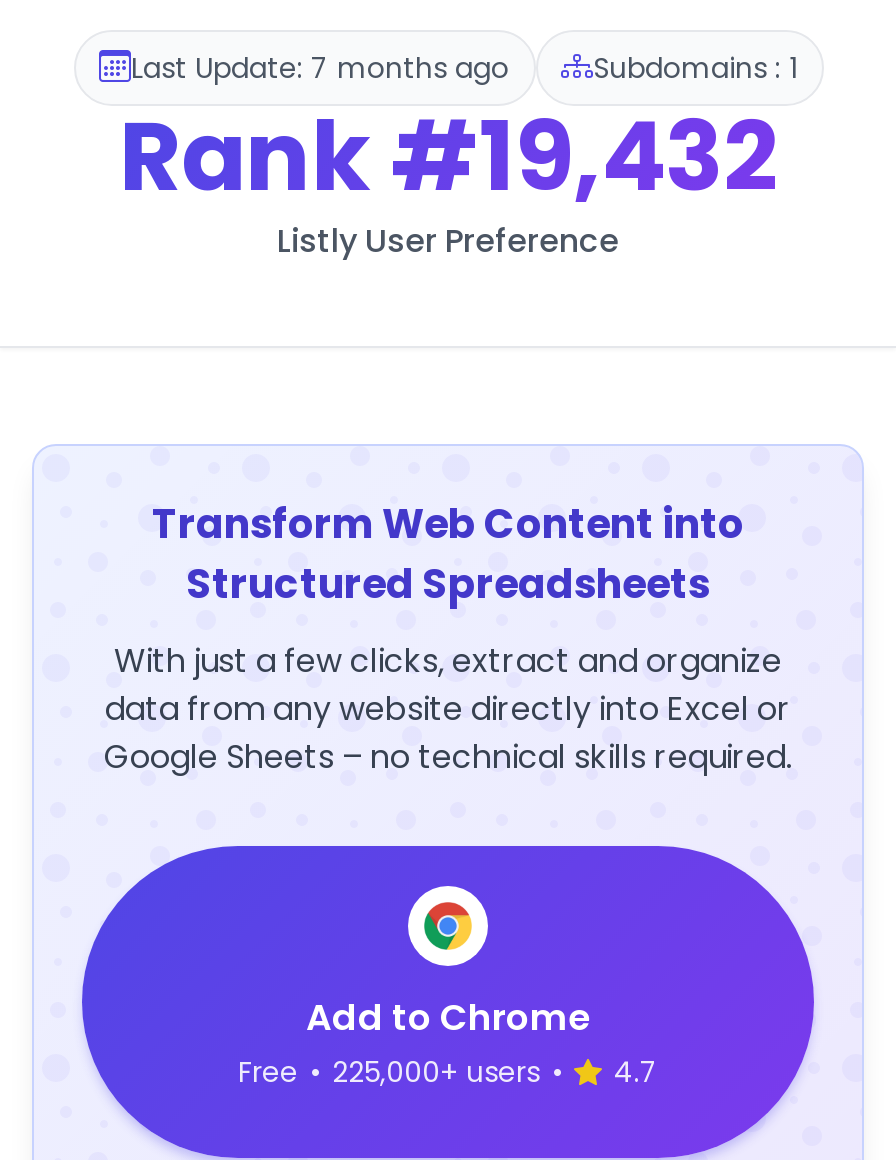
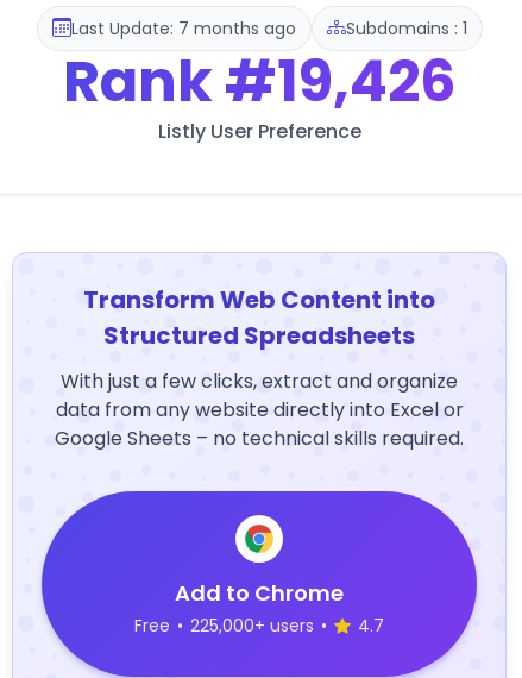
- Rank #19,432
+ Rank #19,426
